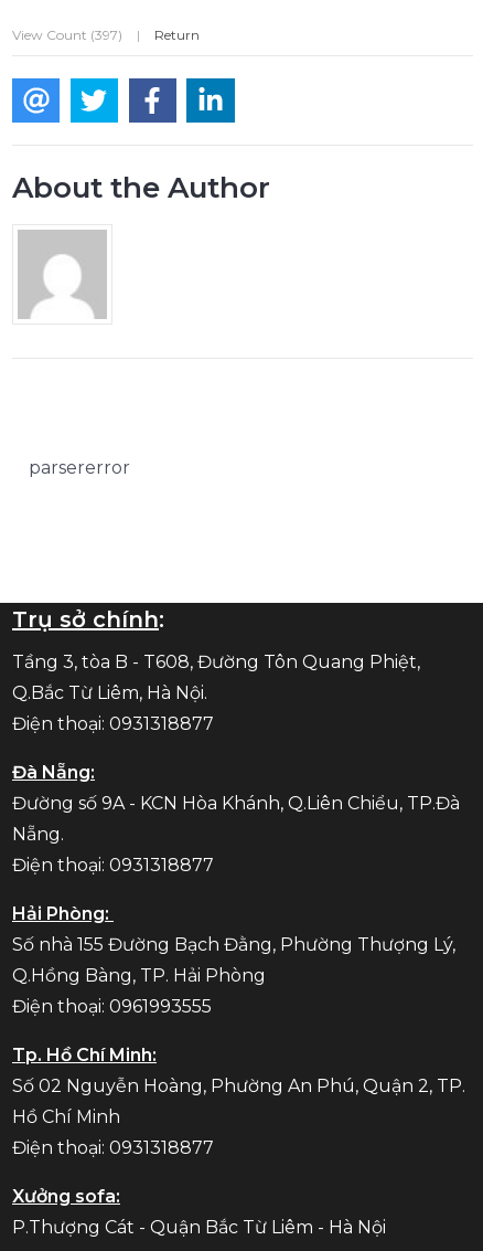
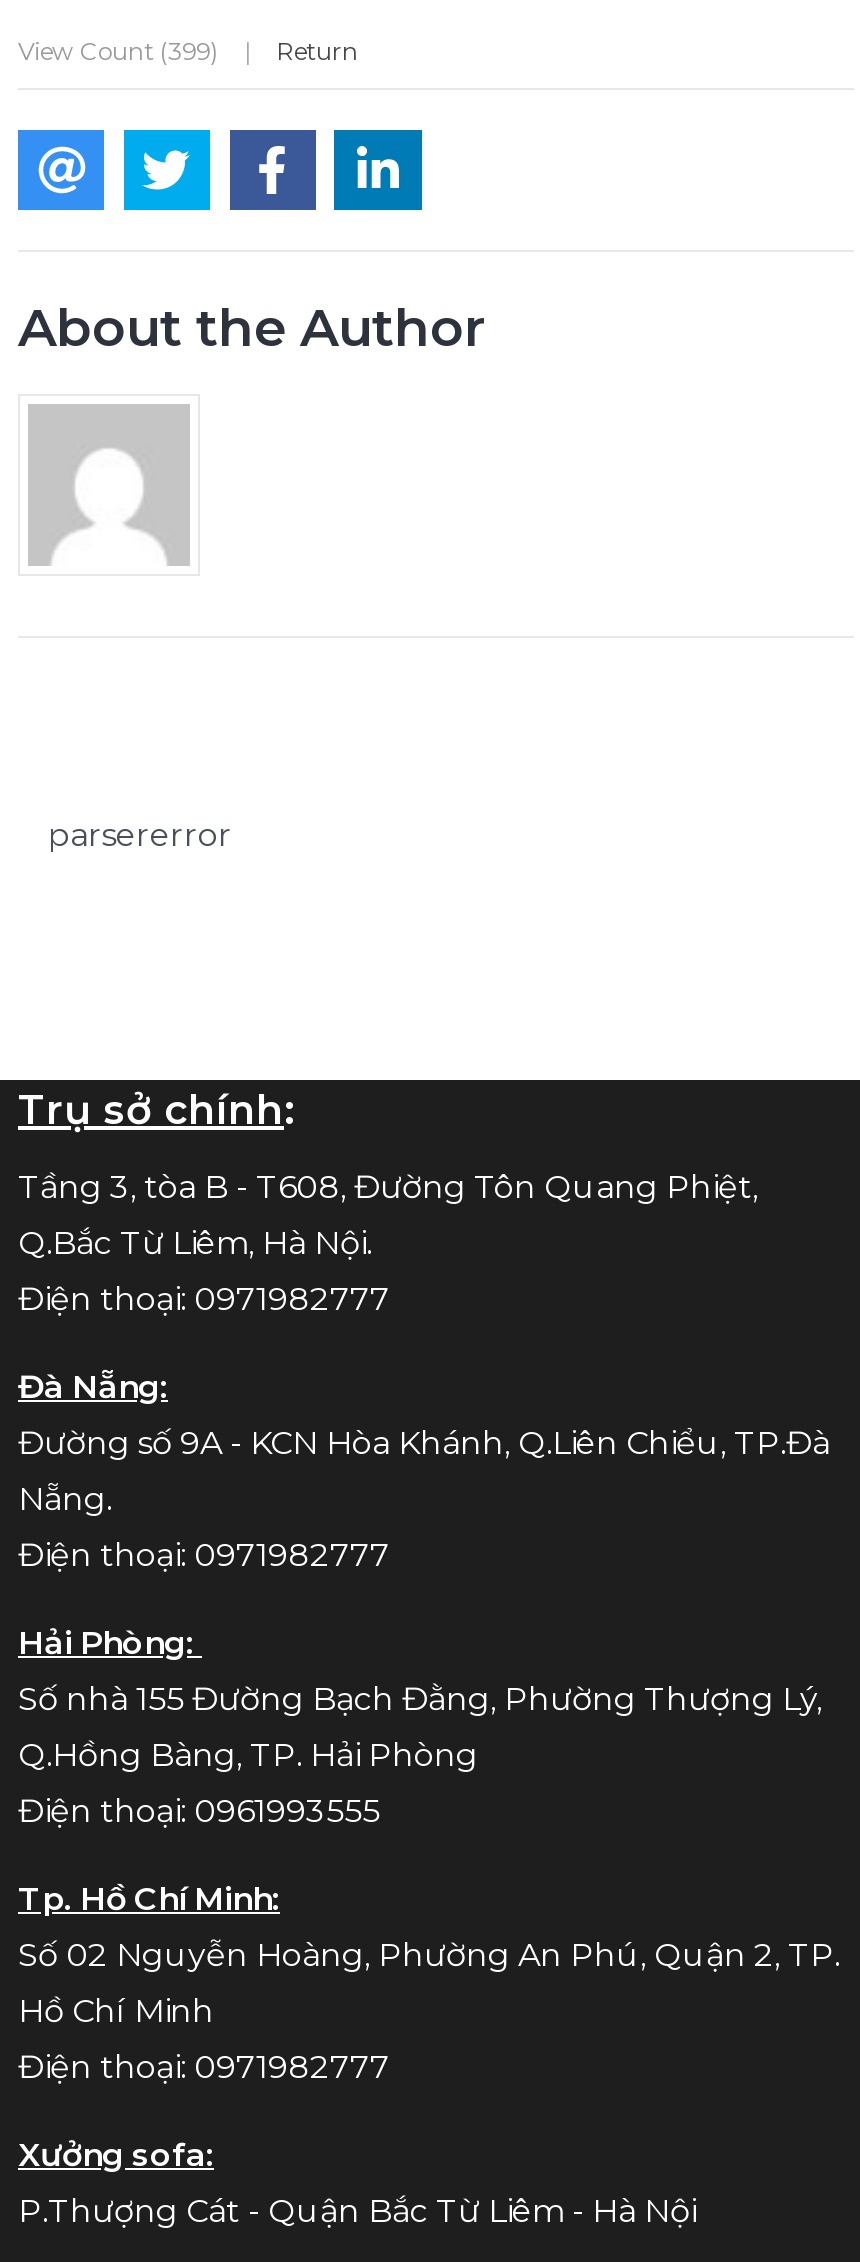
- View Count (397)
+ View Count (399)

- Điện thoại: 0931318877
+ Điện thoại: 0971982777

- Điện thoại: 0931318877
+ Điện thoại: 0971982777

- Điện thoại: 0931318877
+ Điện thoại: 0971982777
